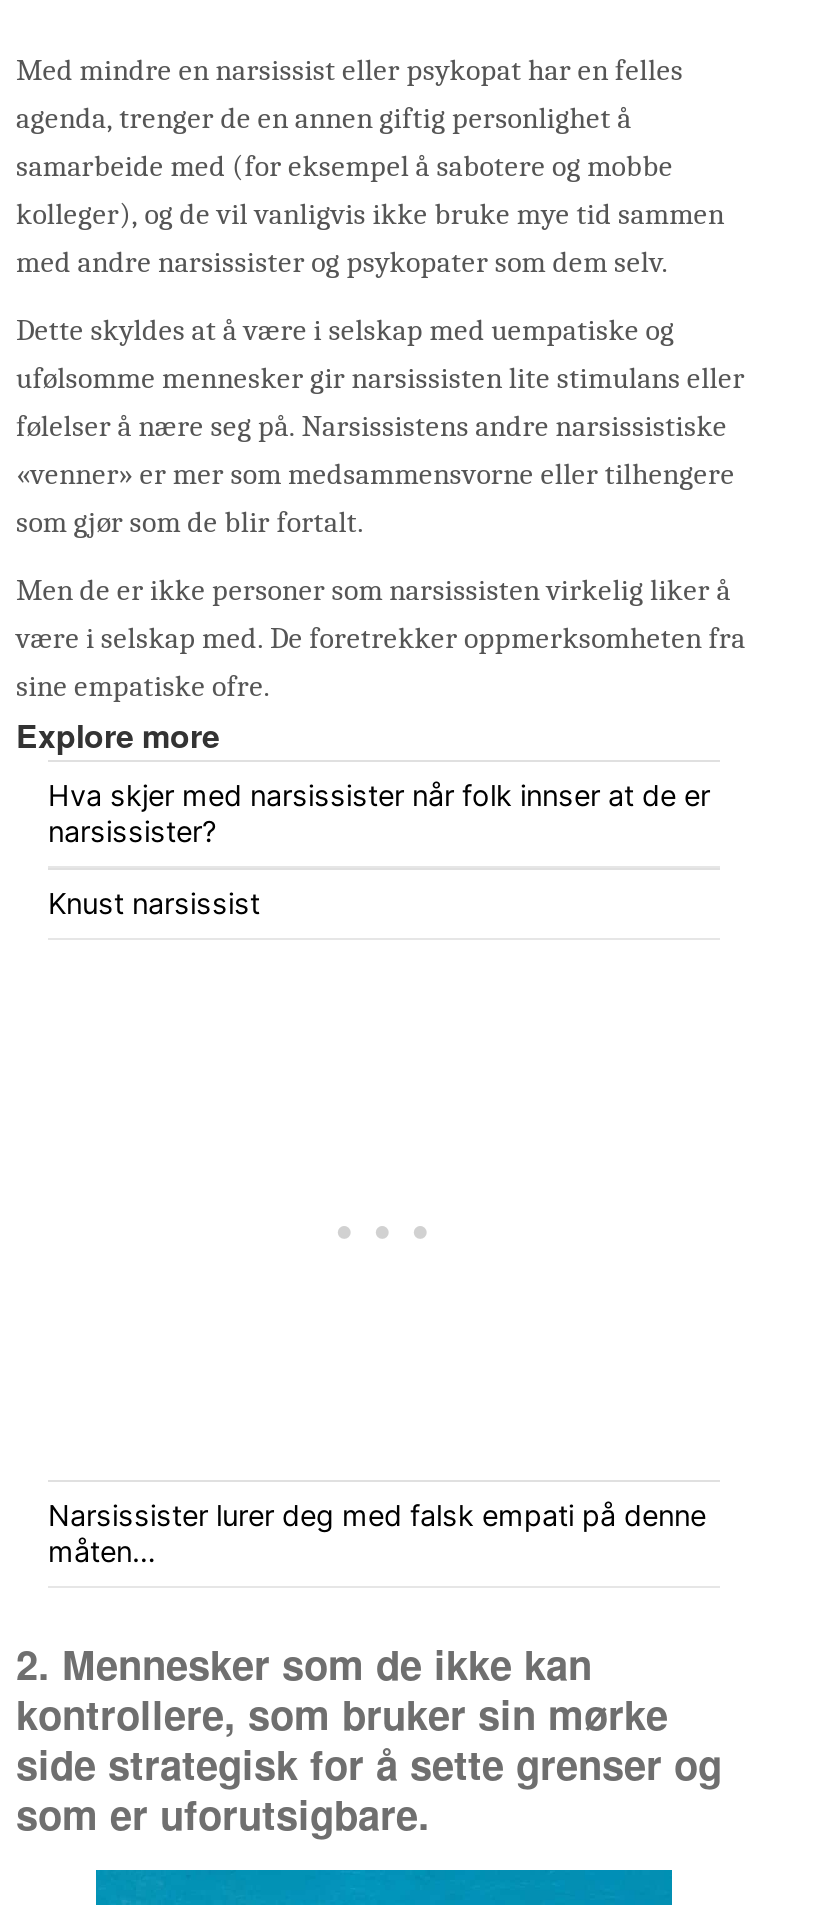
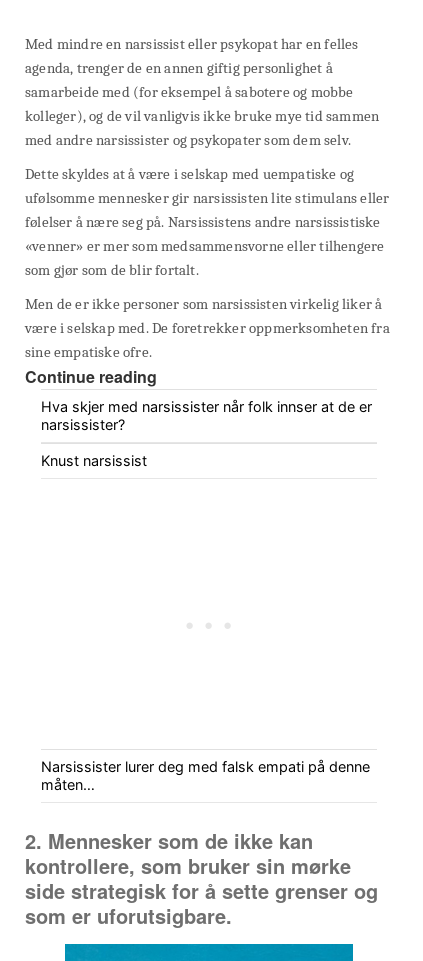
- Explore more
+ Continue reading
